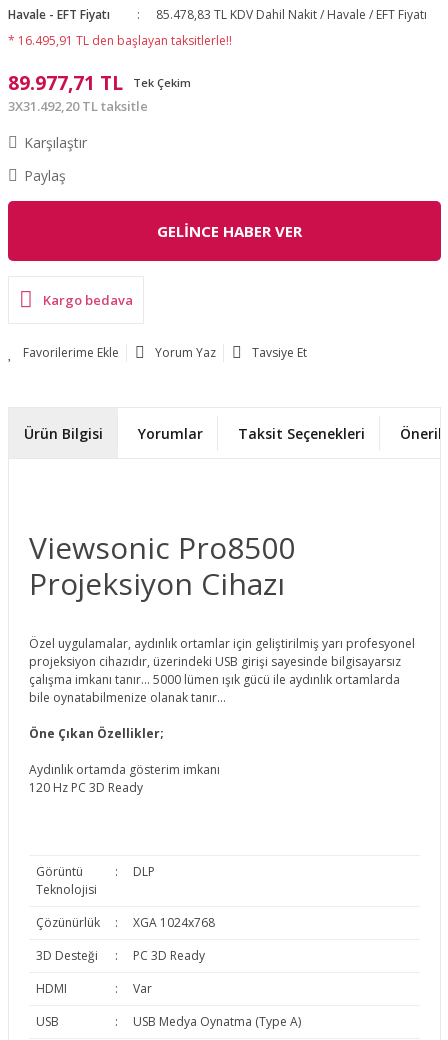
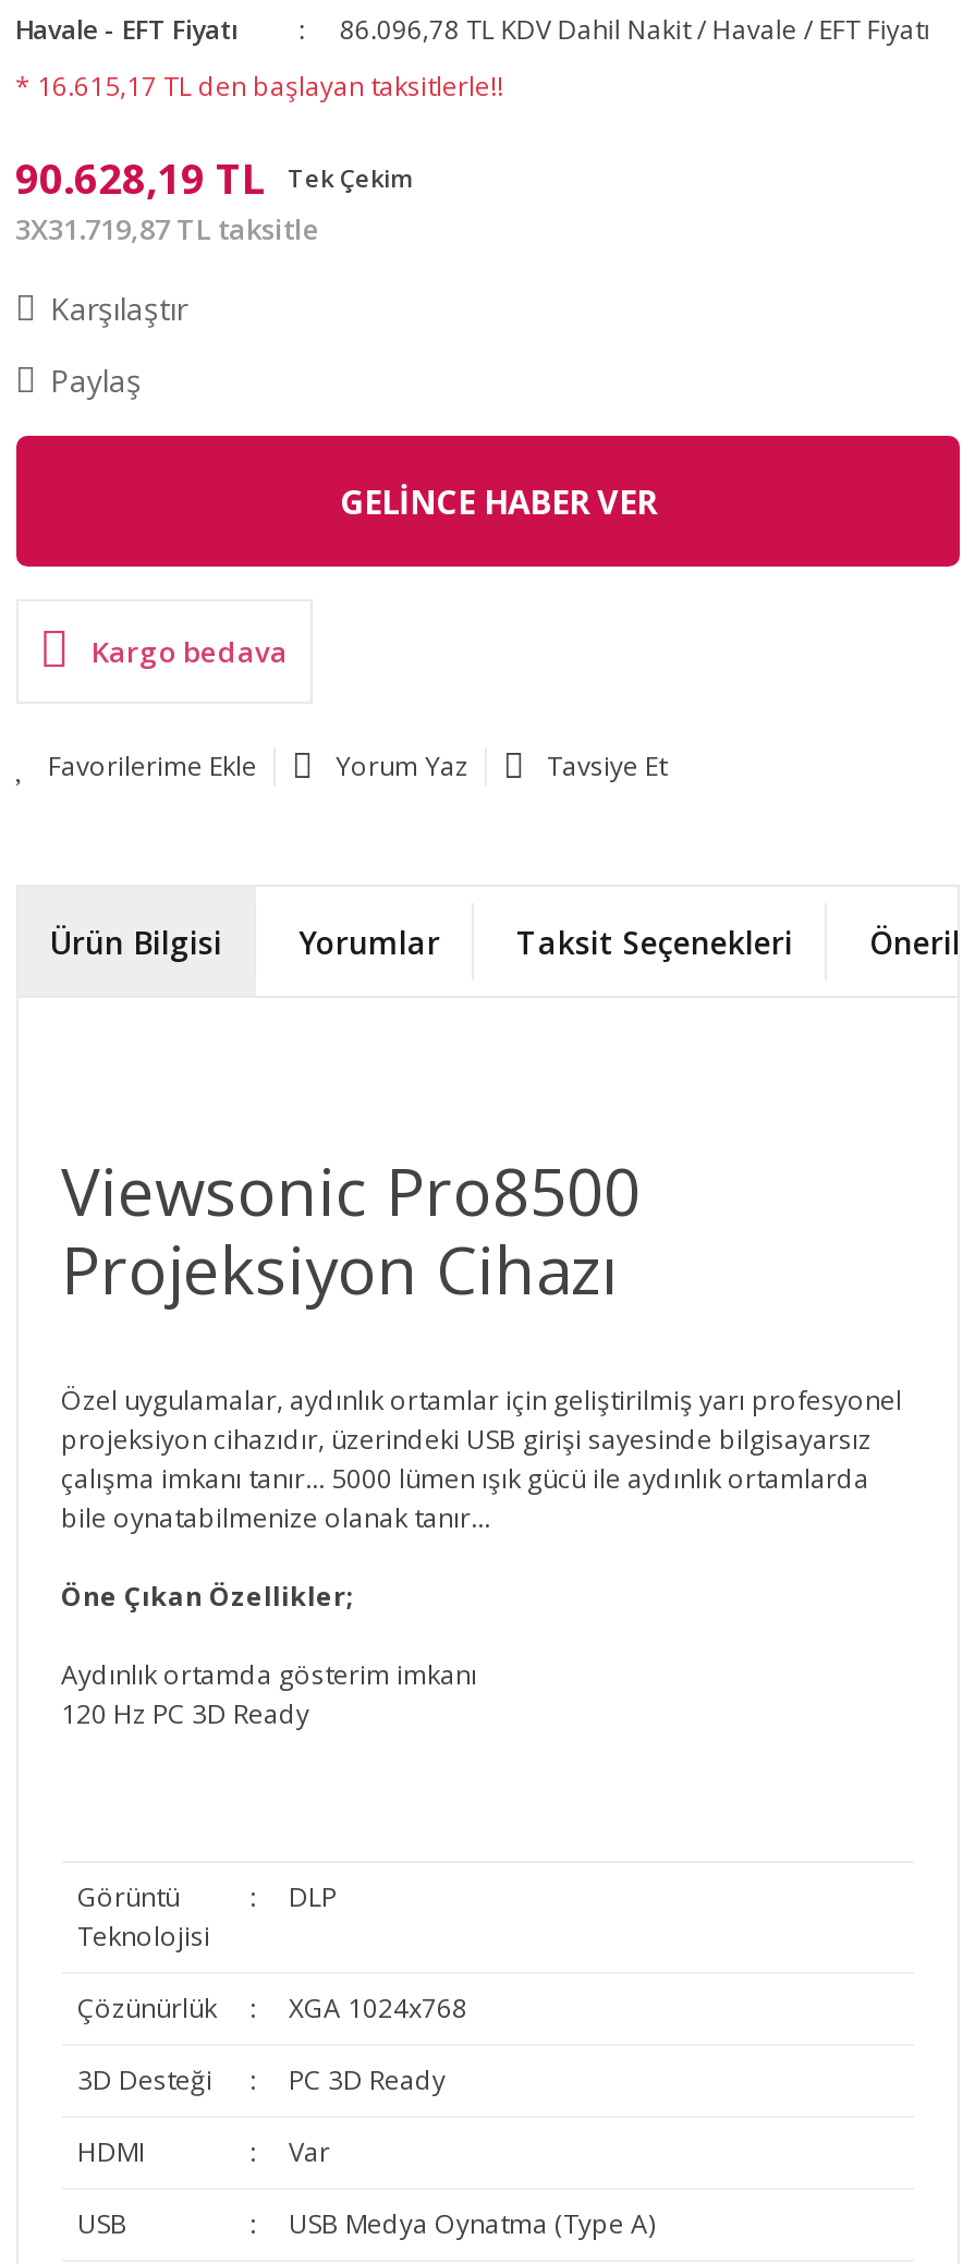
- 85.478,83 TL KDV Dahil Nakit / Havale / EFT Fiyatı
+ 86.096,78 TL KDV Dahil Nakit / Havale / EFT Fiyatı

- * 16.495,91 TL den başlayan taksitlerle!!
+ * 16.615,17 TL den başlayan taksitlerle!!

- 89.977,71 TL Tek Çekim
+ 90.628,19 TL Tek Çekim

- 3X31.492,20 TL taksitle
+ 3X31.719,87 TL taksitle
